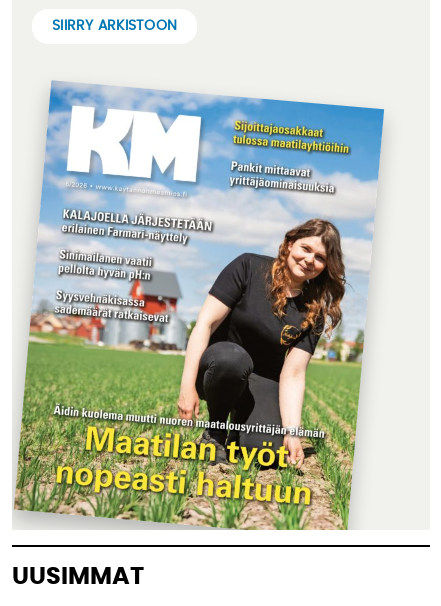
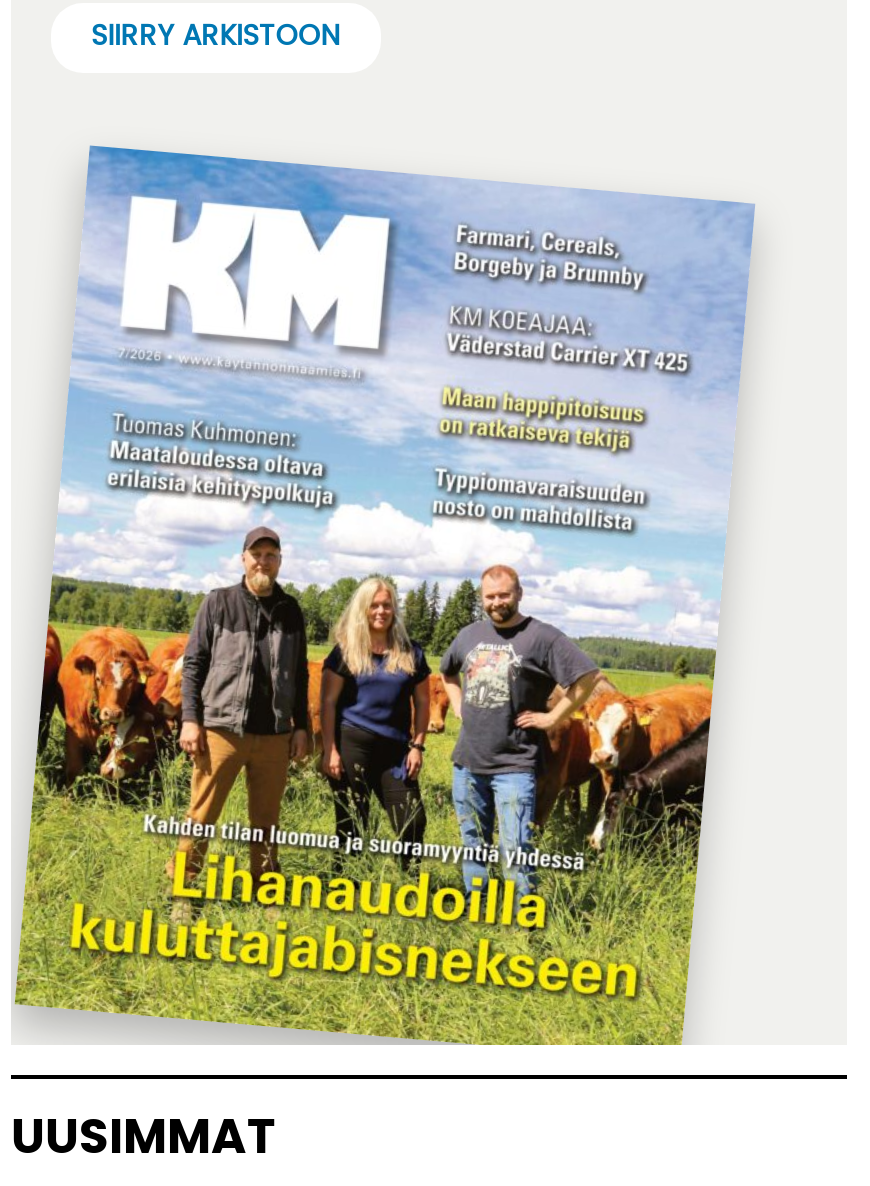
- [image]
+ [image]
